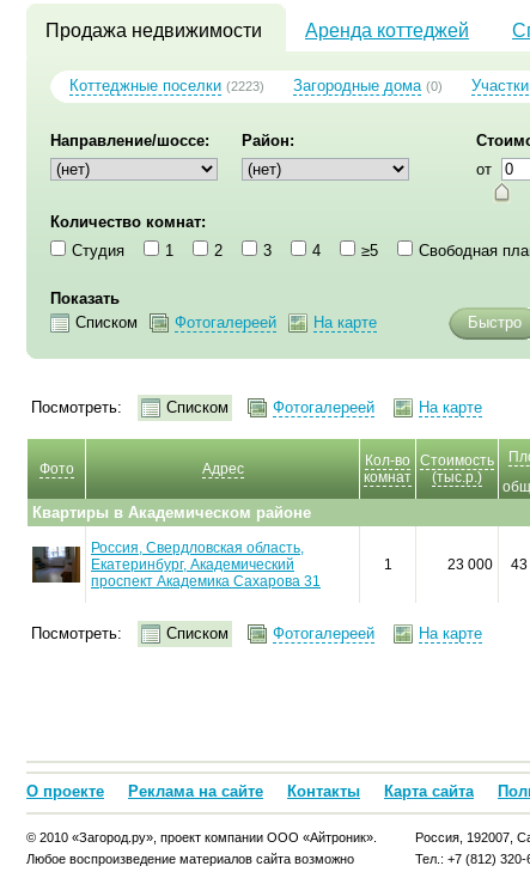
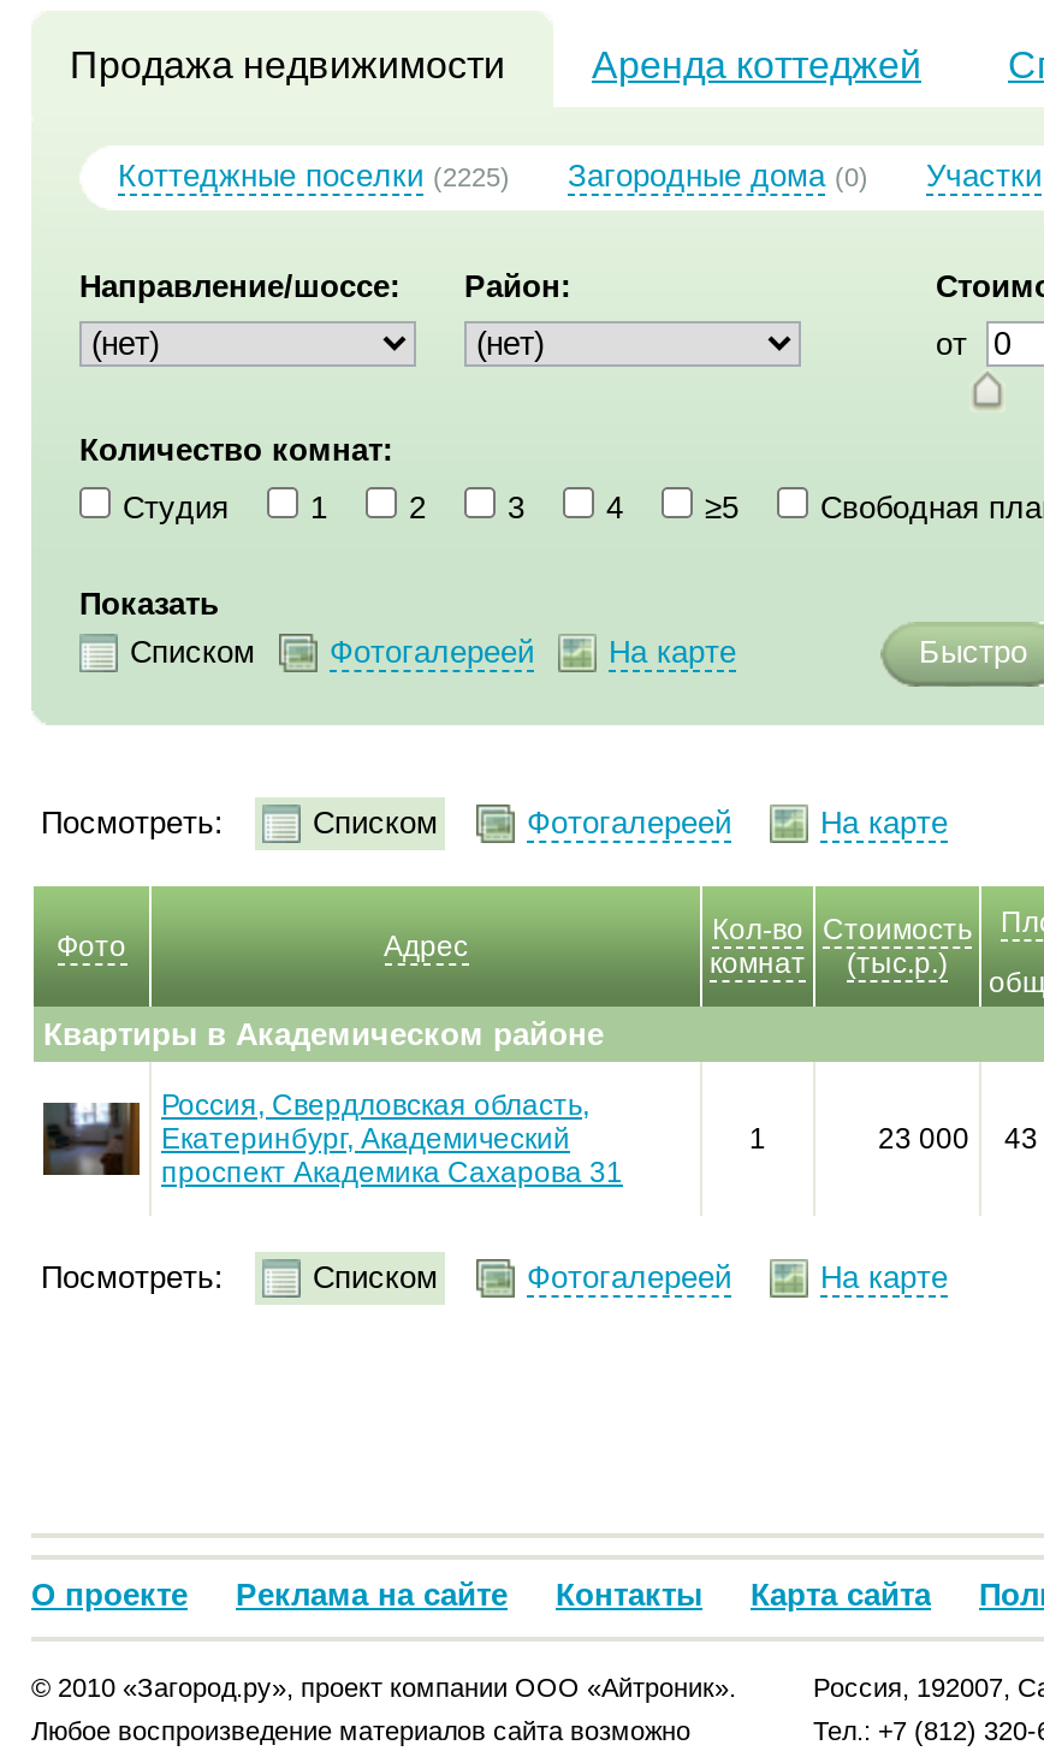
- Коттеджные поселки (2223)
+ Коттеджные поселки (2225)
